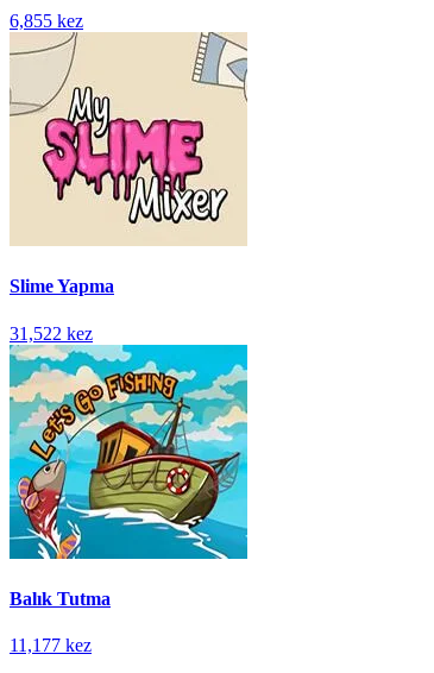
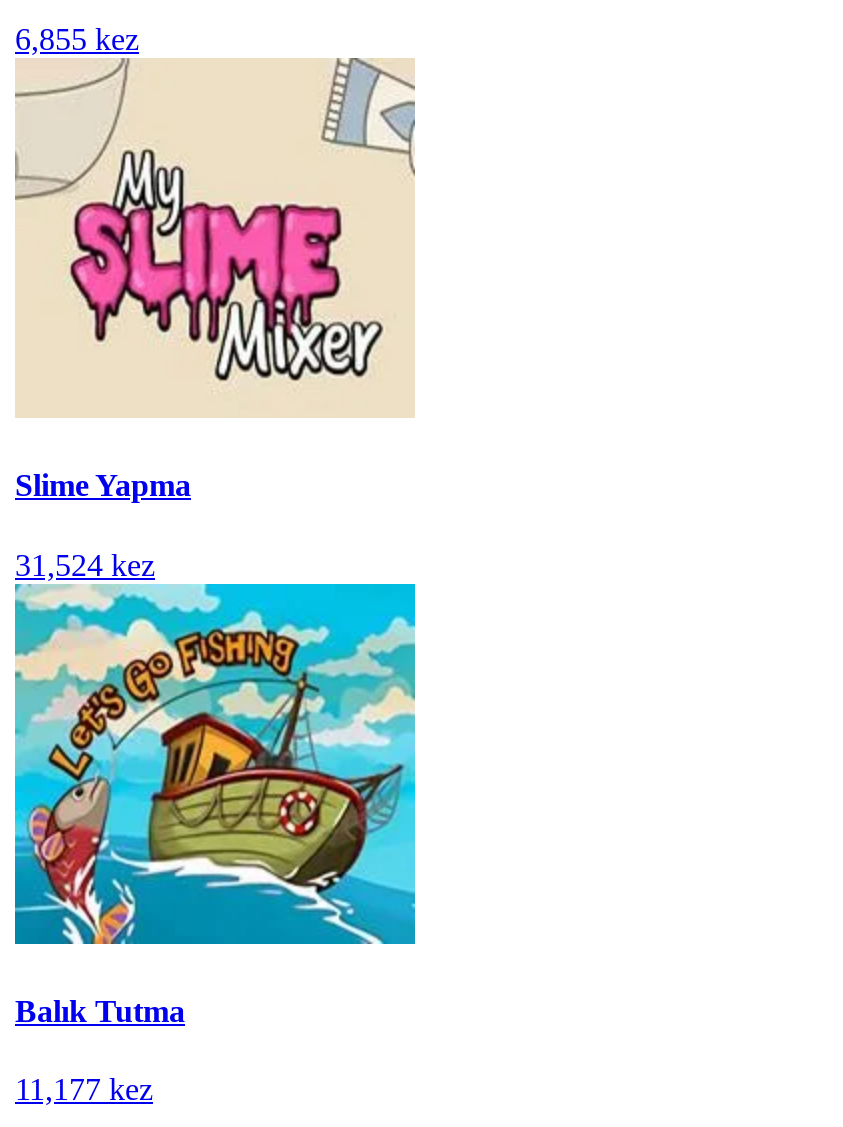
- 31,522 kez
+ 31,524 kez
